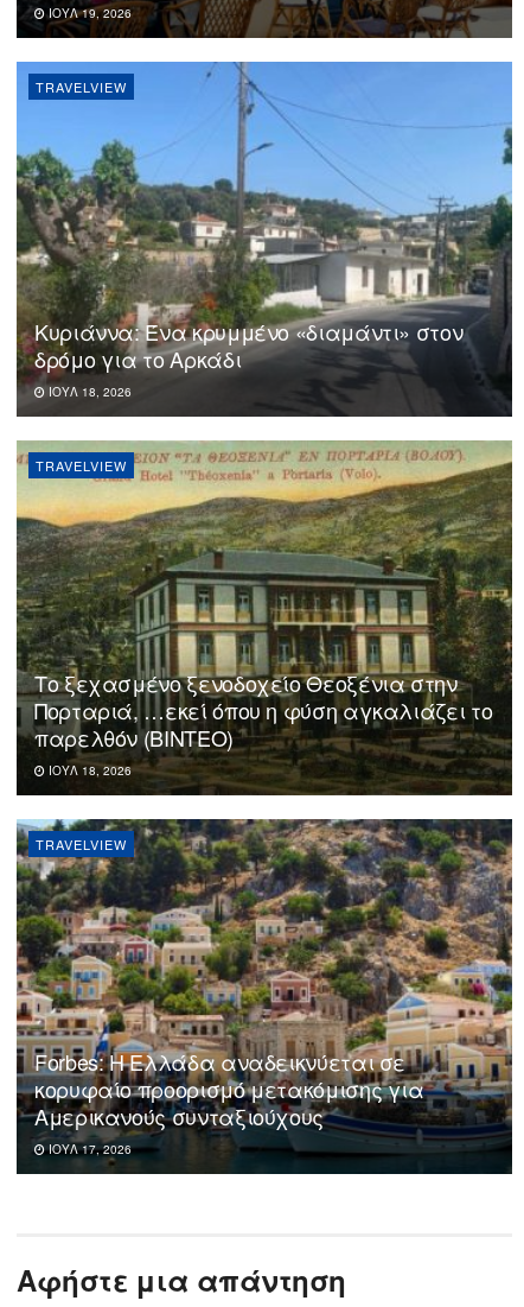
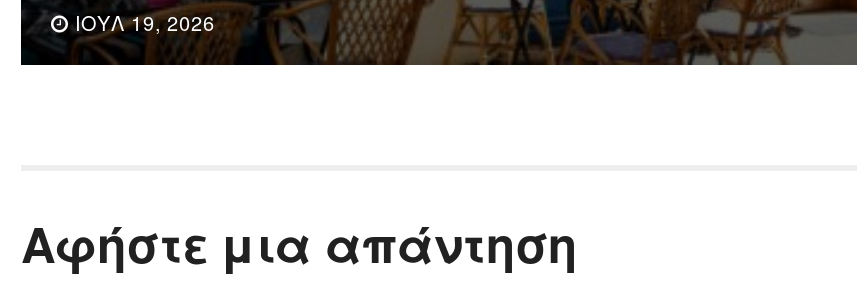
- [image]
- TRAVELVIEW

- Κυριάννα: Ένα κρυμμένο «διαμάντι» στον
- δρόμο για το Αρκάδι
- ΙΟΎΛ 18, 2026

- [image]
- TRAVELVIEW

- Το ξεχασμένο ξενοδοχείο Θεοξένια στην
- Πορταριά, …εκεί όπου η φύση αγκαλιάζει το
- παρελθόν (ΒΙΝΤΕΟ)
- ΙΟΎΛ 18, 2026

- [image]
- TRAVELVIEW

- Forbes: Η Ελλάδα αναδεικνύεται σε
- κορυφαίο προορισμό μετακόμισης για
- Αμερικανούς συνταξιούχους
- ΙΟΎΛ 17, 2026
